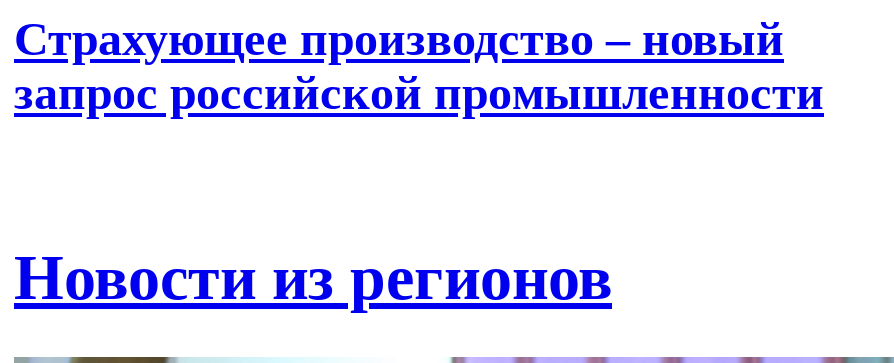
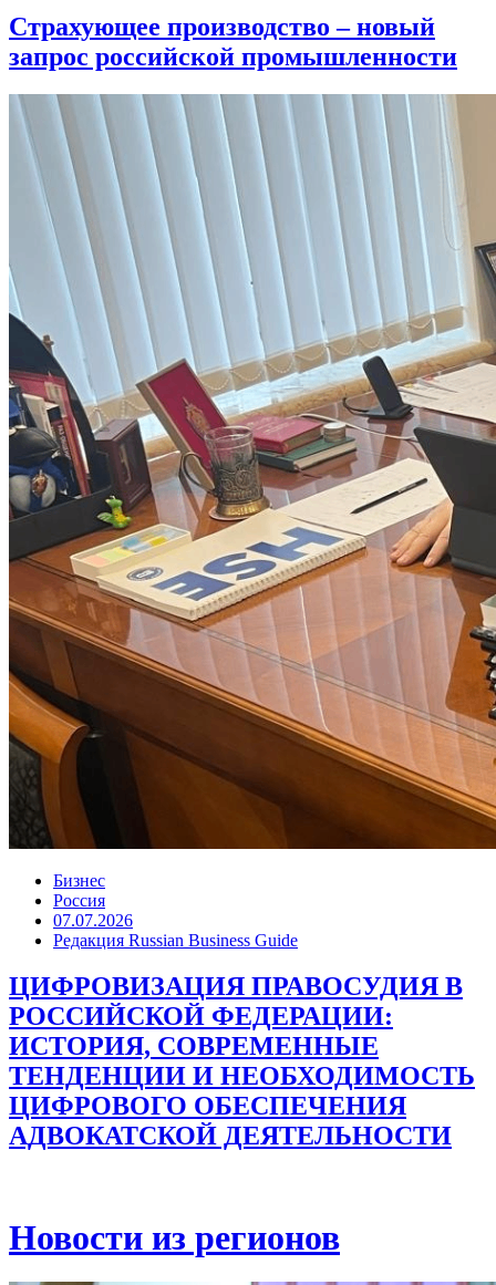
+ [image]
+ Бизнес
+ Россия
+ 07.07.2026
+ Редакция Russian Business Guide
+ ЦИФРОВИЗАЦИЯ ПРАВОСУДИЯ В
+ РОССИЙСКОЙ ФЕДЕРАЦИИ:
+ ИСТОРИЯ, СОВРЕМЕННЫЕ
+ ТЕНДЕНЦИИ И НЕОБХОДИМОСТЬ
+ ЦИФРОВОГО ОБЕСПЕЧЕНИЯ
+ АДВОКАТСКОЙ ДЕЯТЕЛЬНОСТИ
